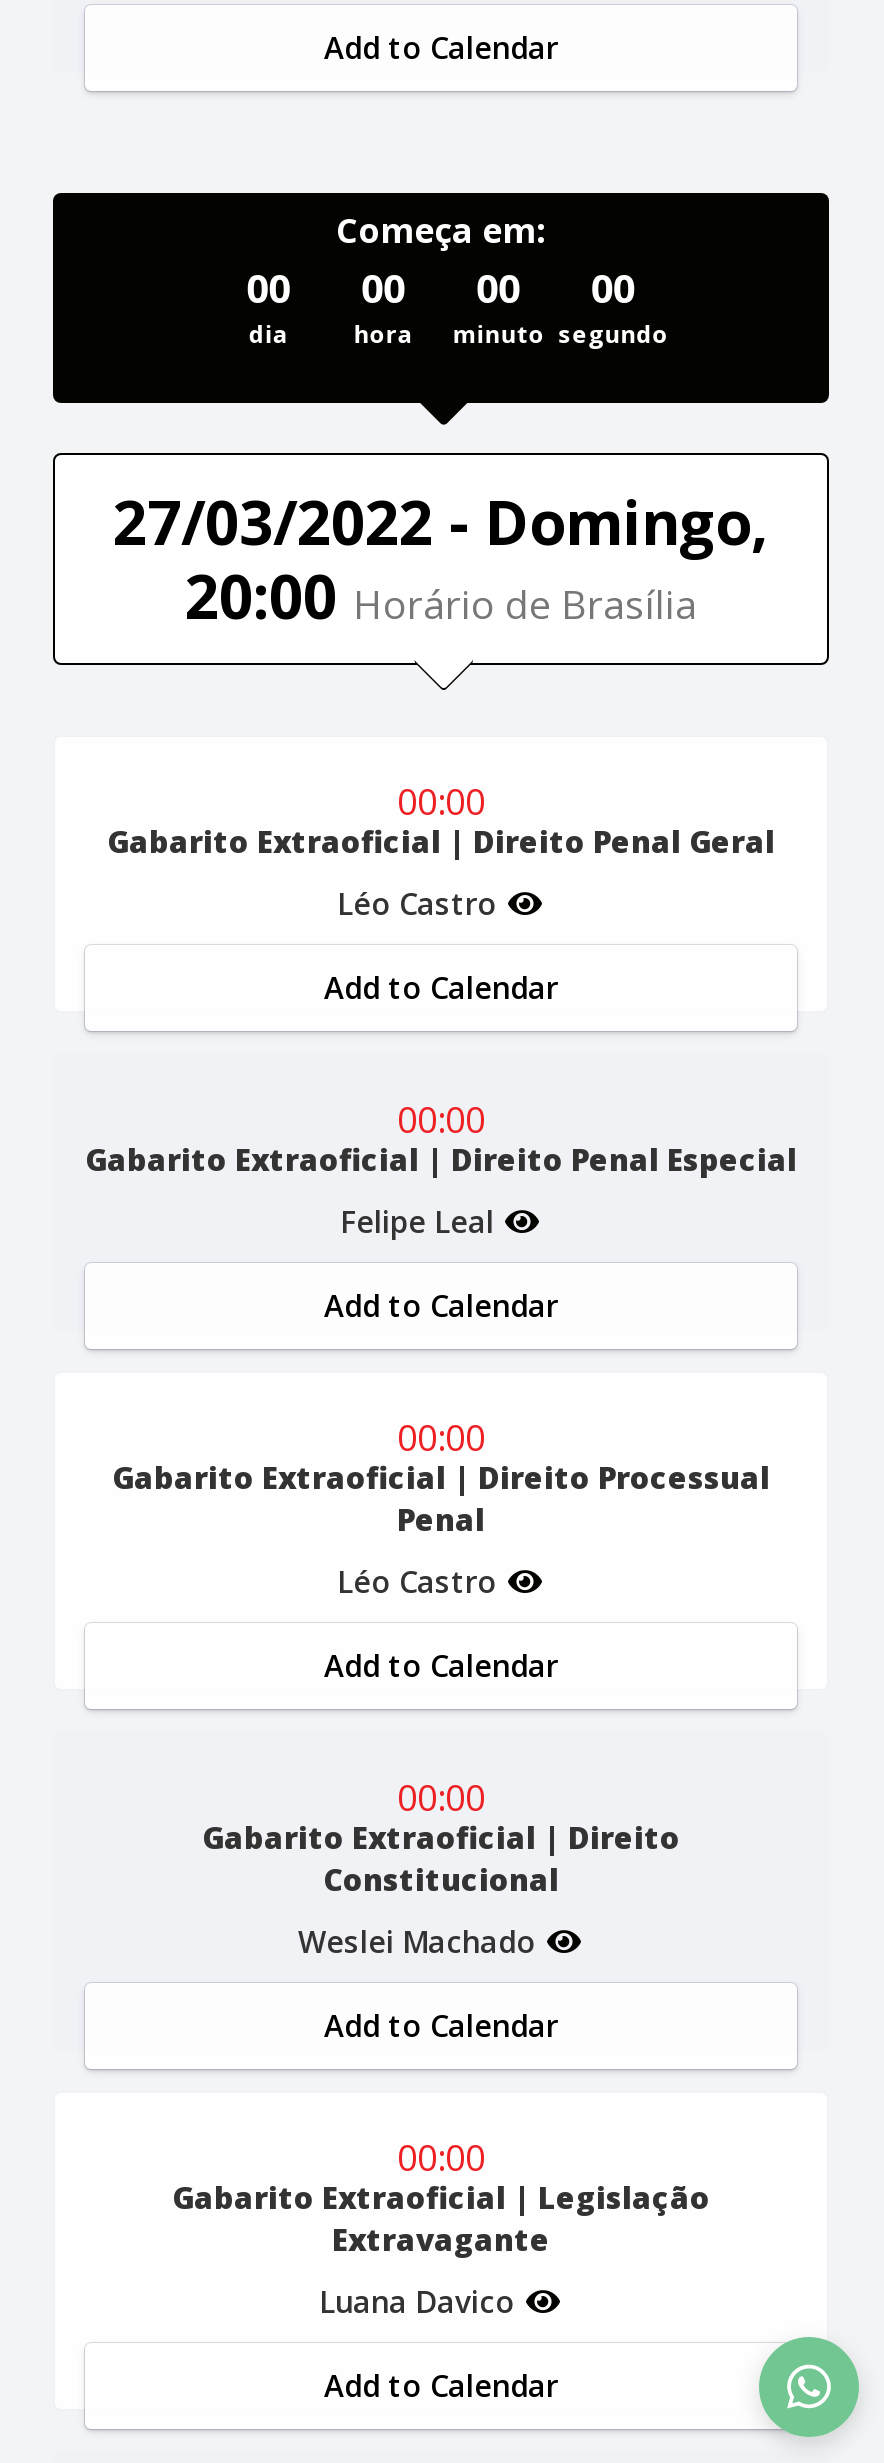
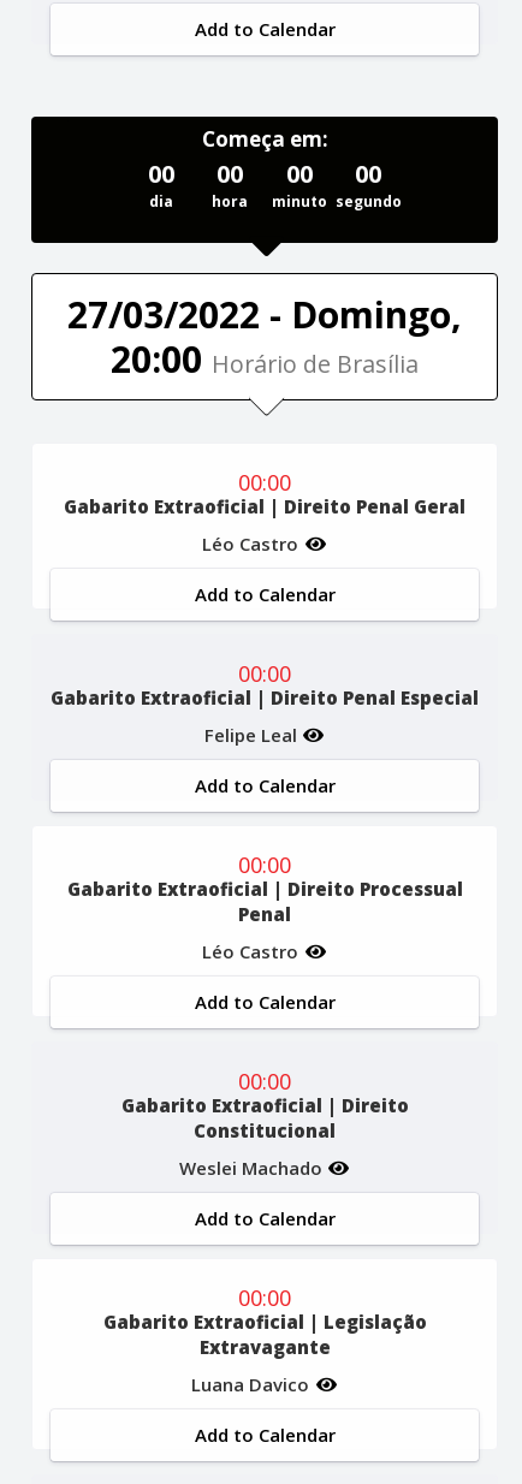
- [image]
